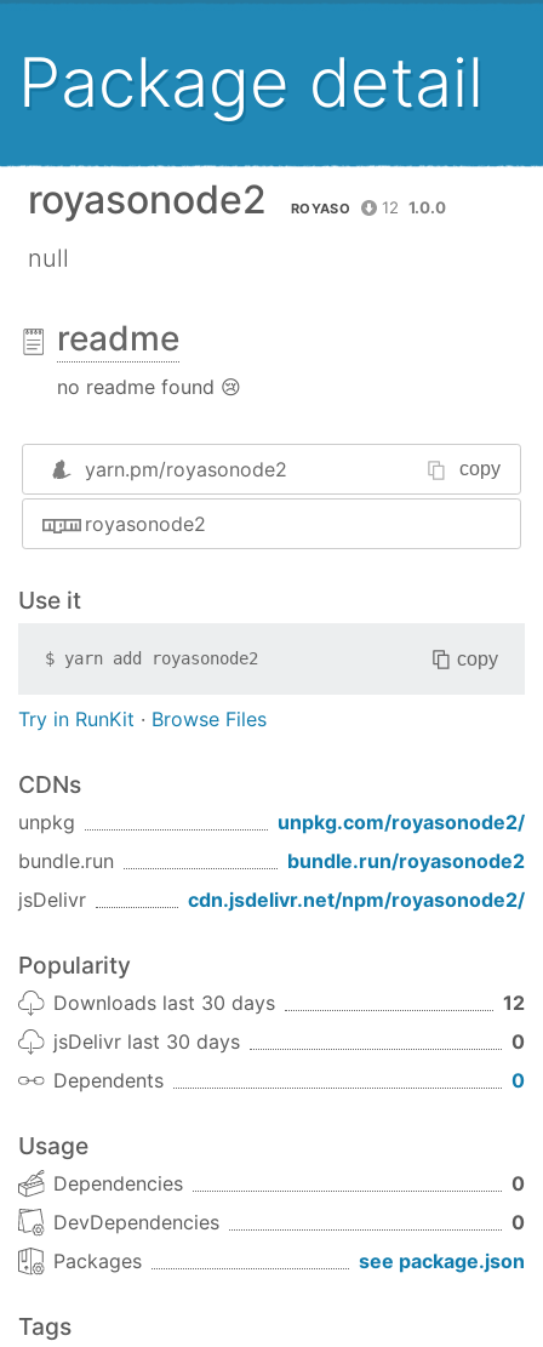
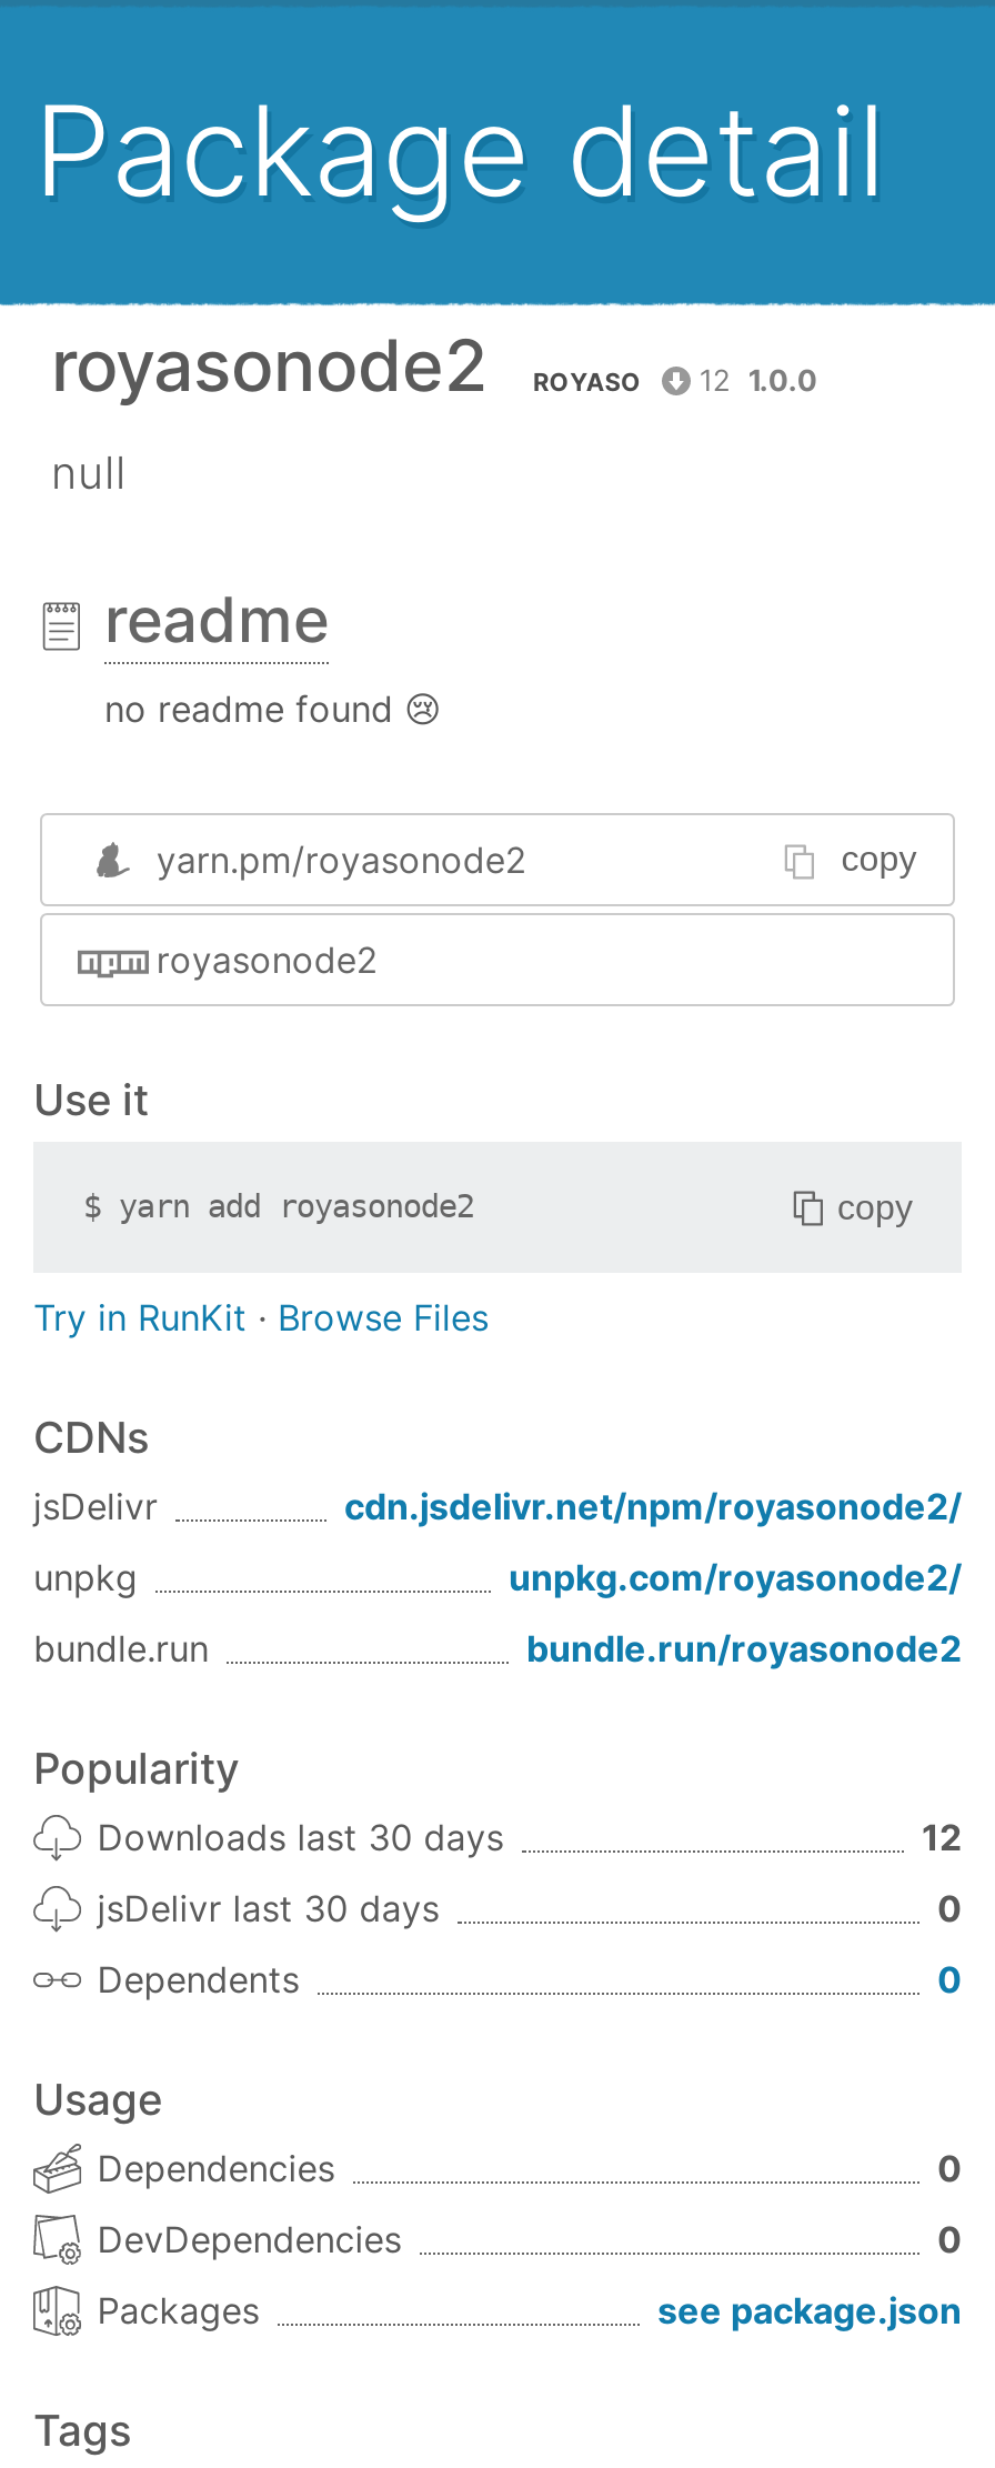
moved down: unpkg | unpkg.com/royasonode2/ | bundle.run | bundle.run/royasonode2

moved up: jsDelivr | cdn.jsdelivr.net/npm/royasonode2/
